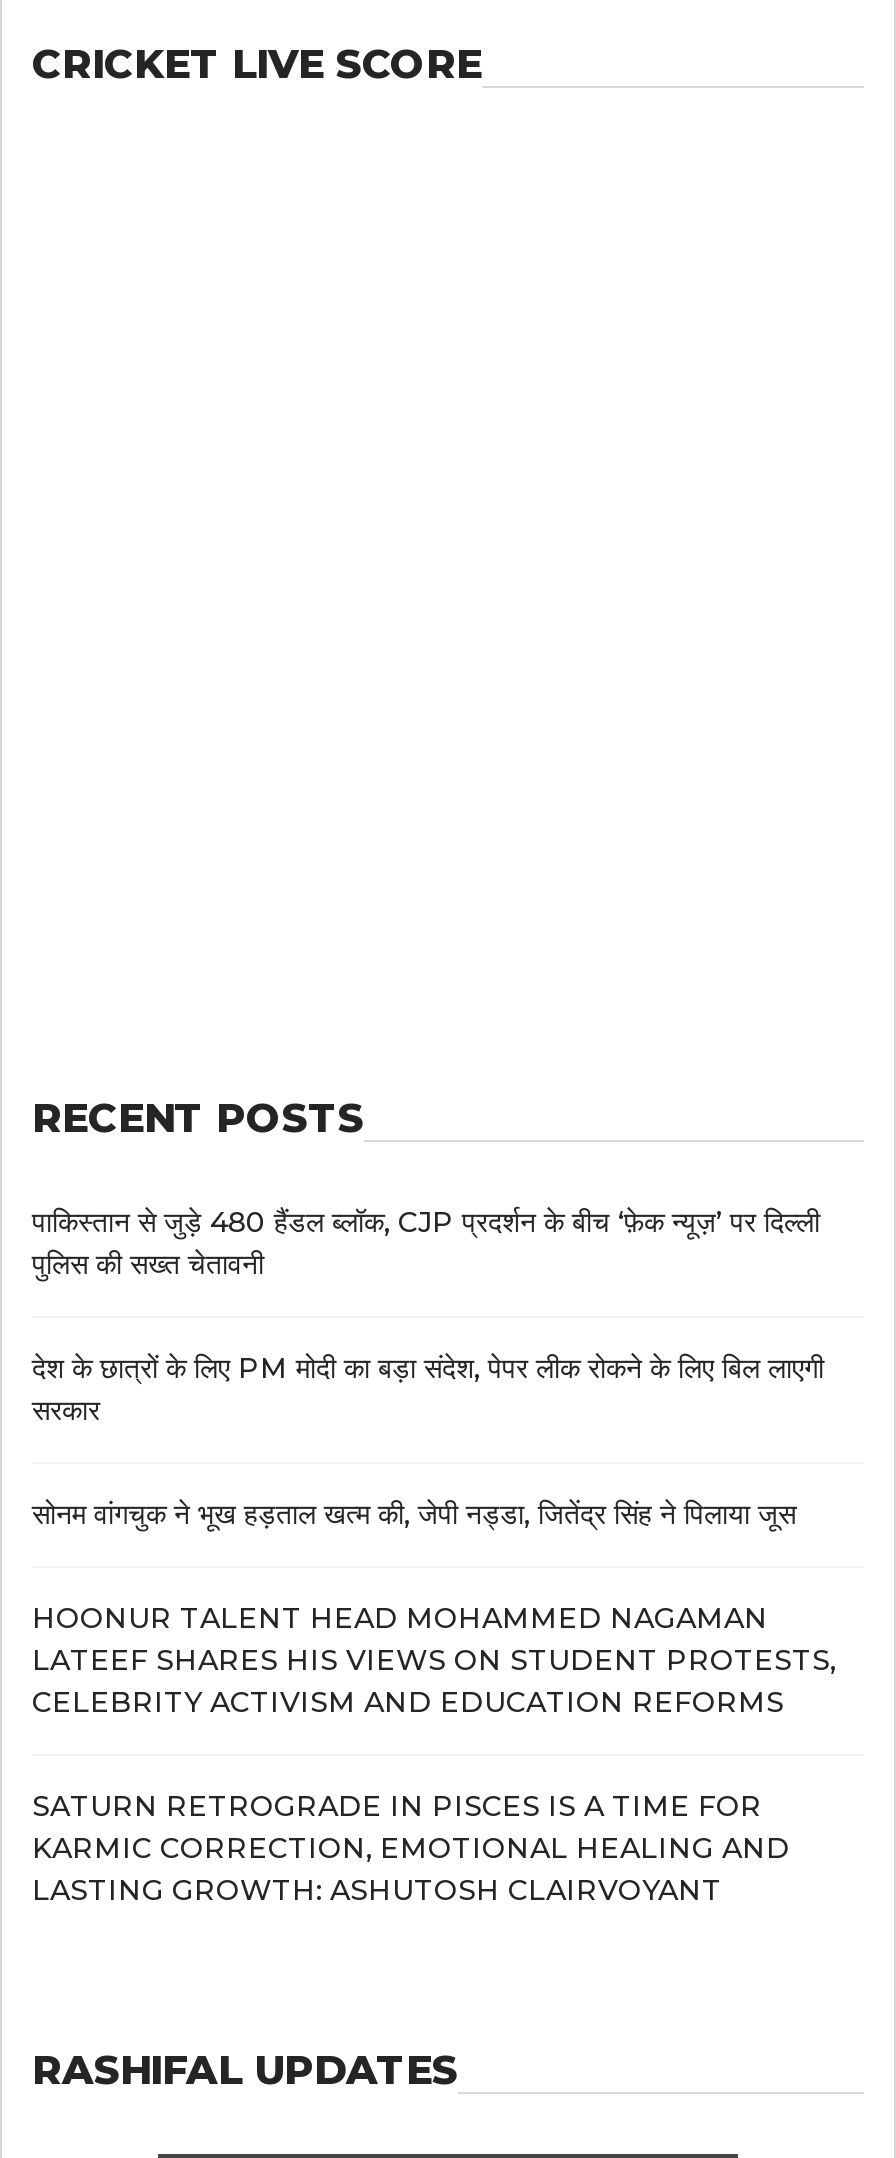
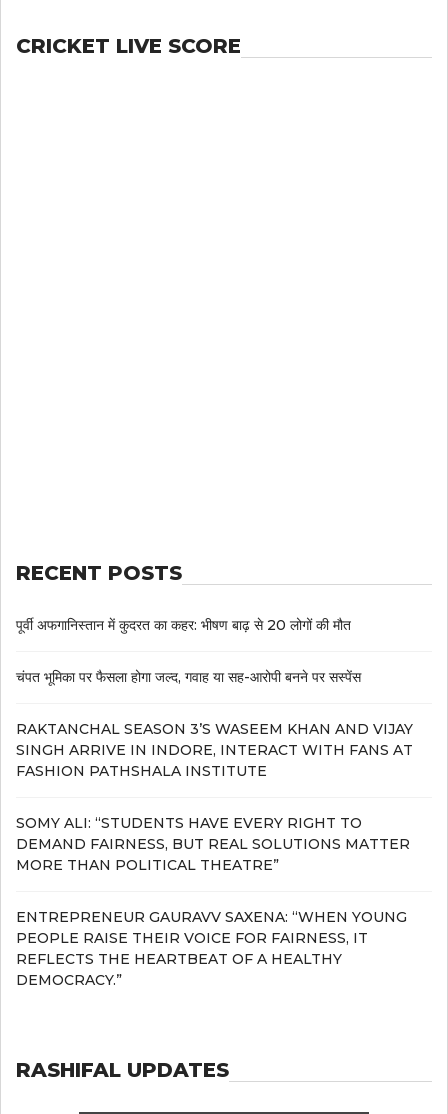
- पाकिस्तान से जुड़े 480 हैंडल ब्लॉक, CJP प्रदर्शन के बीच ‘फ़ेक न्यूज़’ पर दिल्ली
- पुलिस की सख्त चेतावनी
+ पूर्वी अफगानिस्तान में कुदरत का कहर: भीषण बाढ़ से 20 लोगों की मौत

- देश के छात्रों के लिए PM मोदी का बड़ा संदेश, पेपर लीक रोकने के लिए बिल लाएगी
- सरकार
+ चंपत भूमिका पर फैसला होगा जल्द, गवाह या सह-आरोपी बनने पर सस्पेंस

- सोनम वांगचुक ने भूख हड़ताल खत्म की, जेपी नड्डा, जितेंद्र सिंह ने पिलाया जूस
+ RAKTANCHAL SEASON 3’S WASEEM KHAN AND VIJAY
+ SINGH ARRIVE IN INDORE, INTERACT WITH FANS AT
+ FASHION PATHSHALA INSTITUTE

- HOONUR TALENT HEAD MOHAMMED NAGAMAN
- LATEEF SHARES HIS VIEWS ON STUDENT PROTESTS,
- CELEBRITY ACTIVISM AND EDUCATION REFORMS
+ SOMY ALI: “STUDENTS HAVE EVERY RIGHT TO
+ DEMAND FAIRNESS, BUT REAL SOLUTIONS MATTER
+ MORE THAN POLITICAL THEATRE”

- SATURN RETROGRADE IN PISCES IS A TIME FOR
- KARMIC CORRECTION, EMOTIONAL HEALING AND
- LASTING GROWTH: ASHUTOSH CLAIRVOYANT
+ ENTREPRENEUR GAURAVV SAXENA: “WHEN YOUNG
+ PEOPLE RAISE THEIR VOICE FOR FAIRNESS, IT
+ REFLECTS THE HEARTBEAT OF A HEALTHY
+ DEMOCRACY.”
